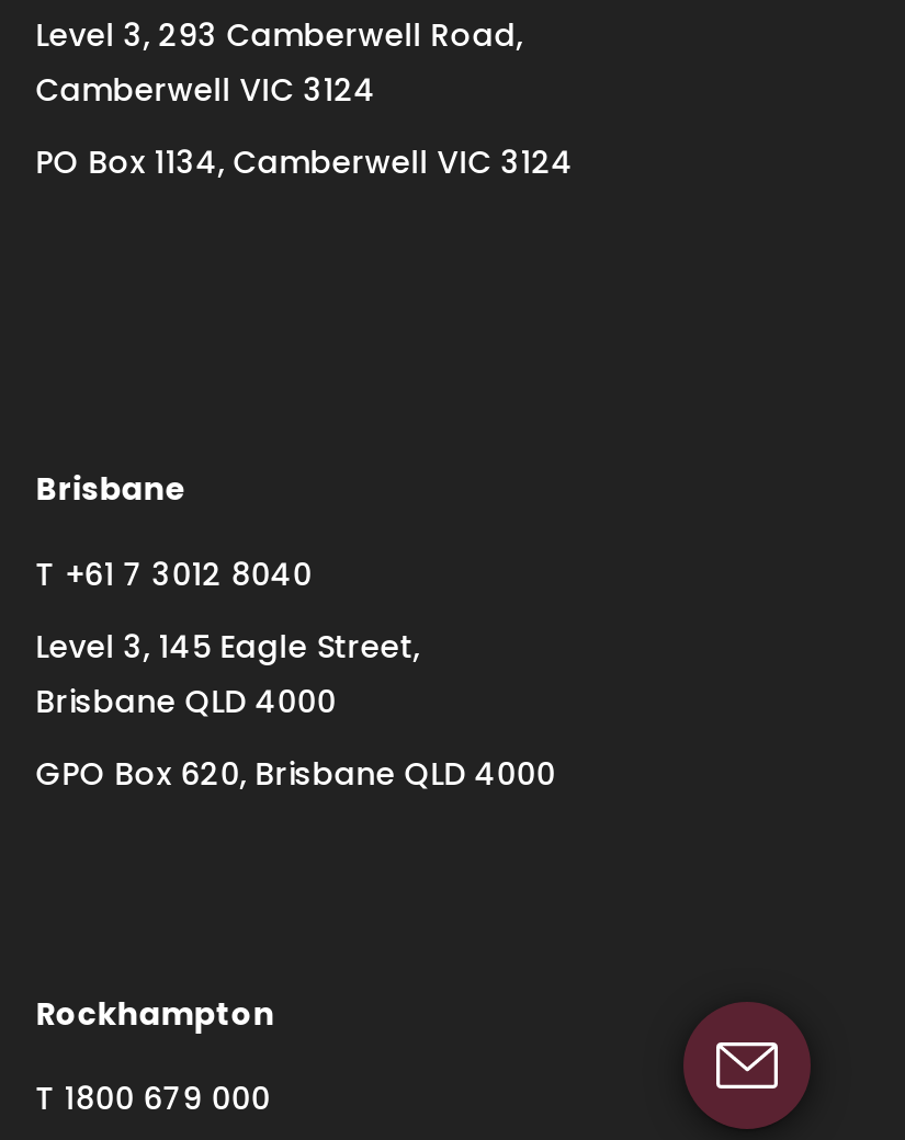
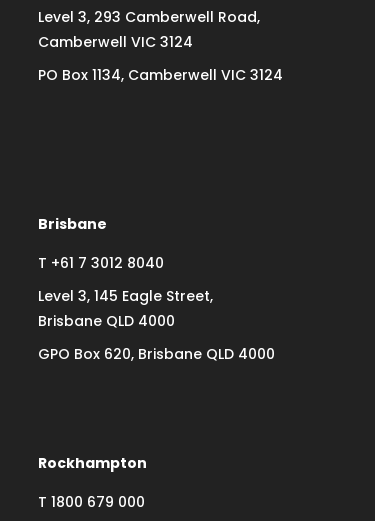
- [image]
